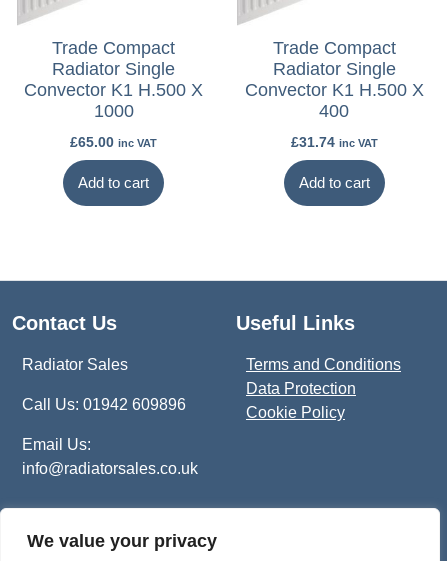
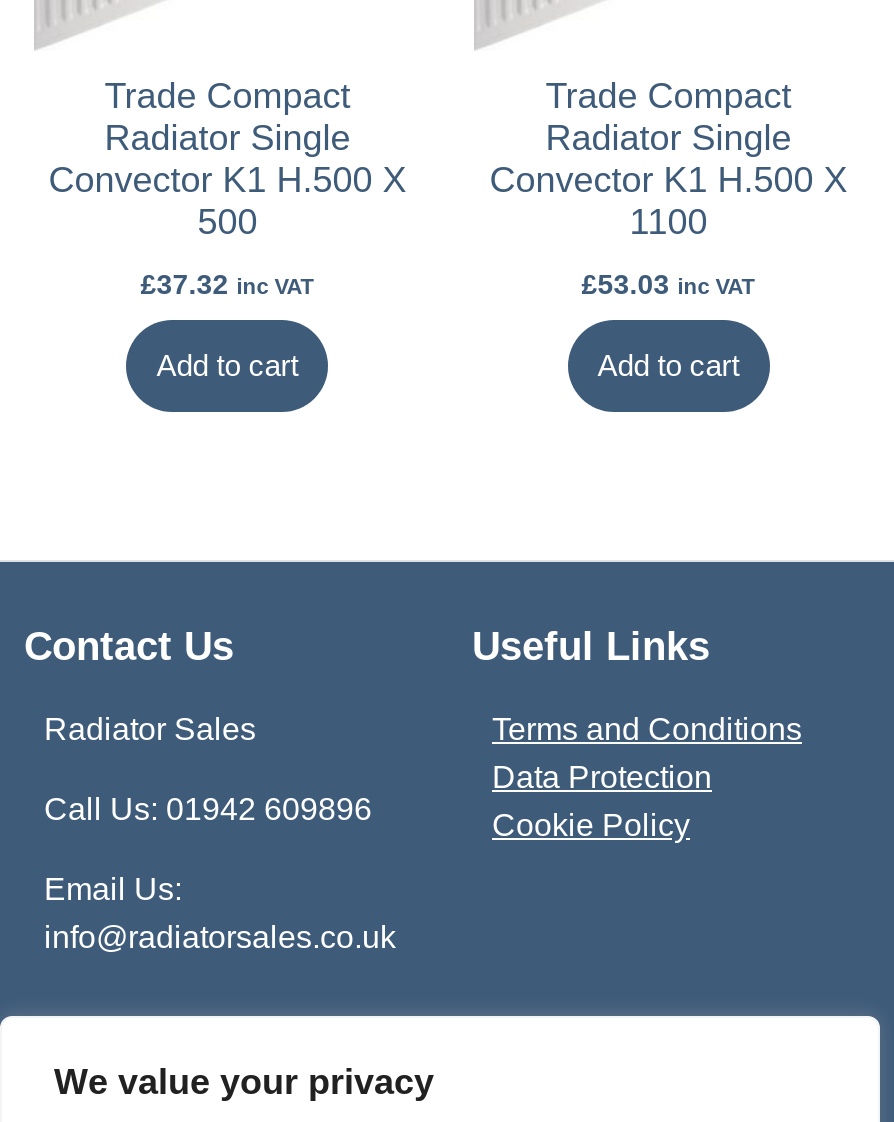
- 1000
+ 500

- 400
+ 1100

- £65.00 inc VAT
+ £37.32 inc VAT

- £31.74 inc VAT
+ £53.03 inc VAT
